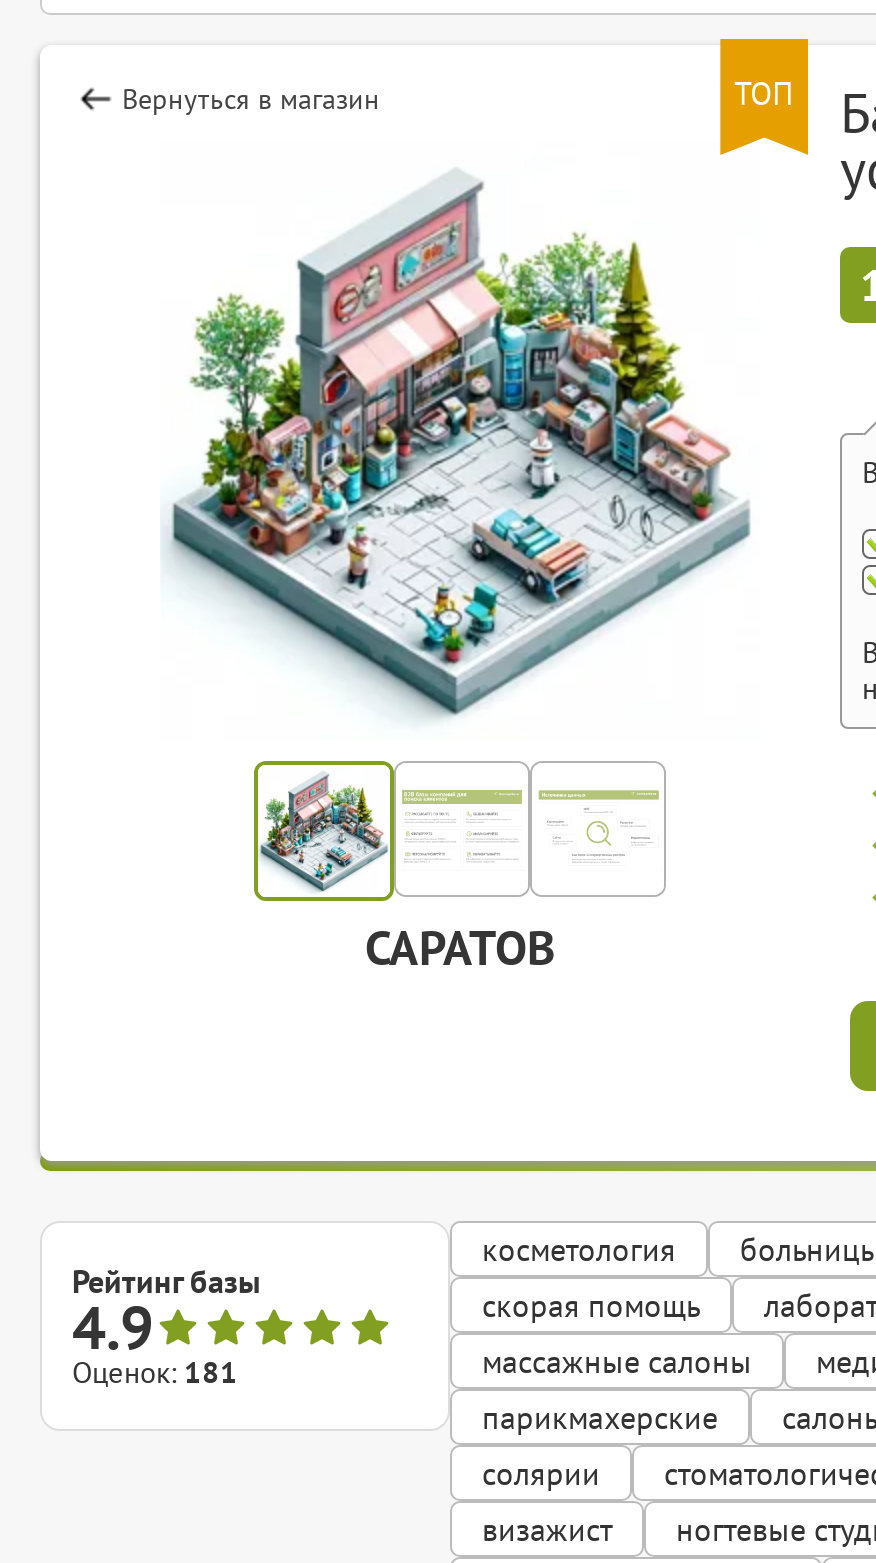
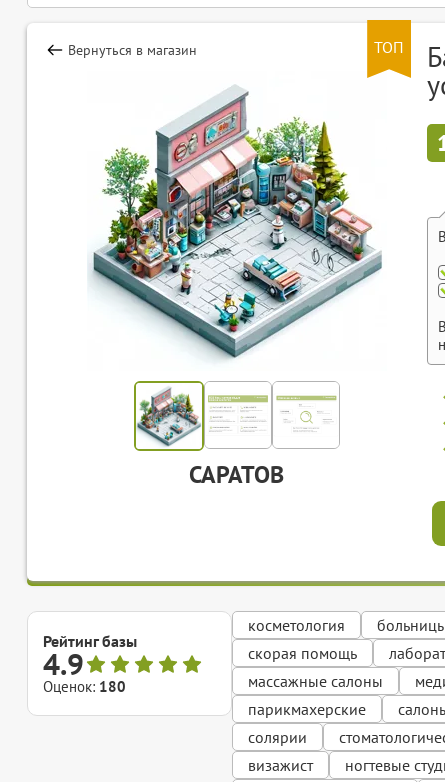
- Оценок: 181
+ Оценок: 180
